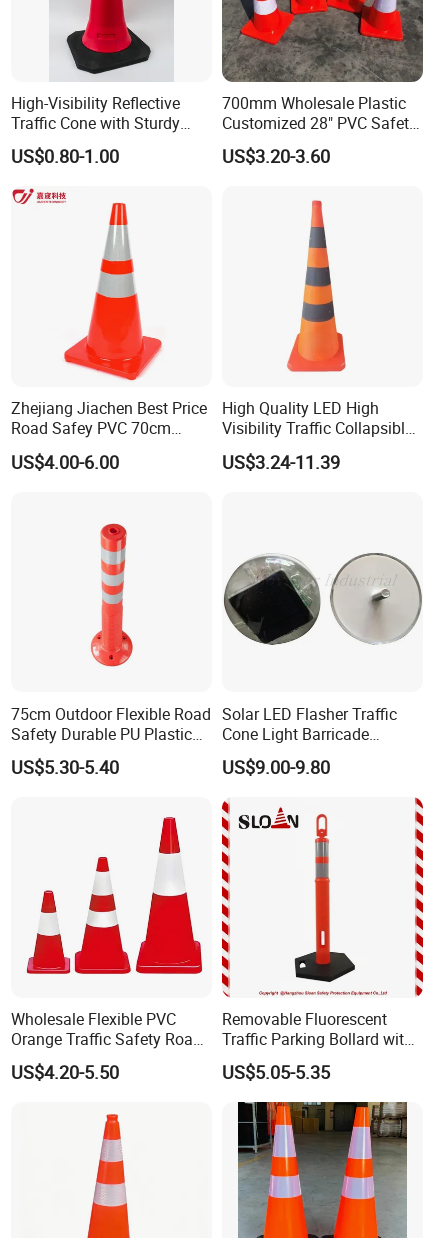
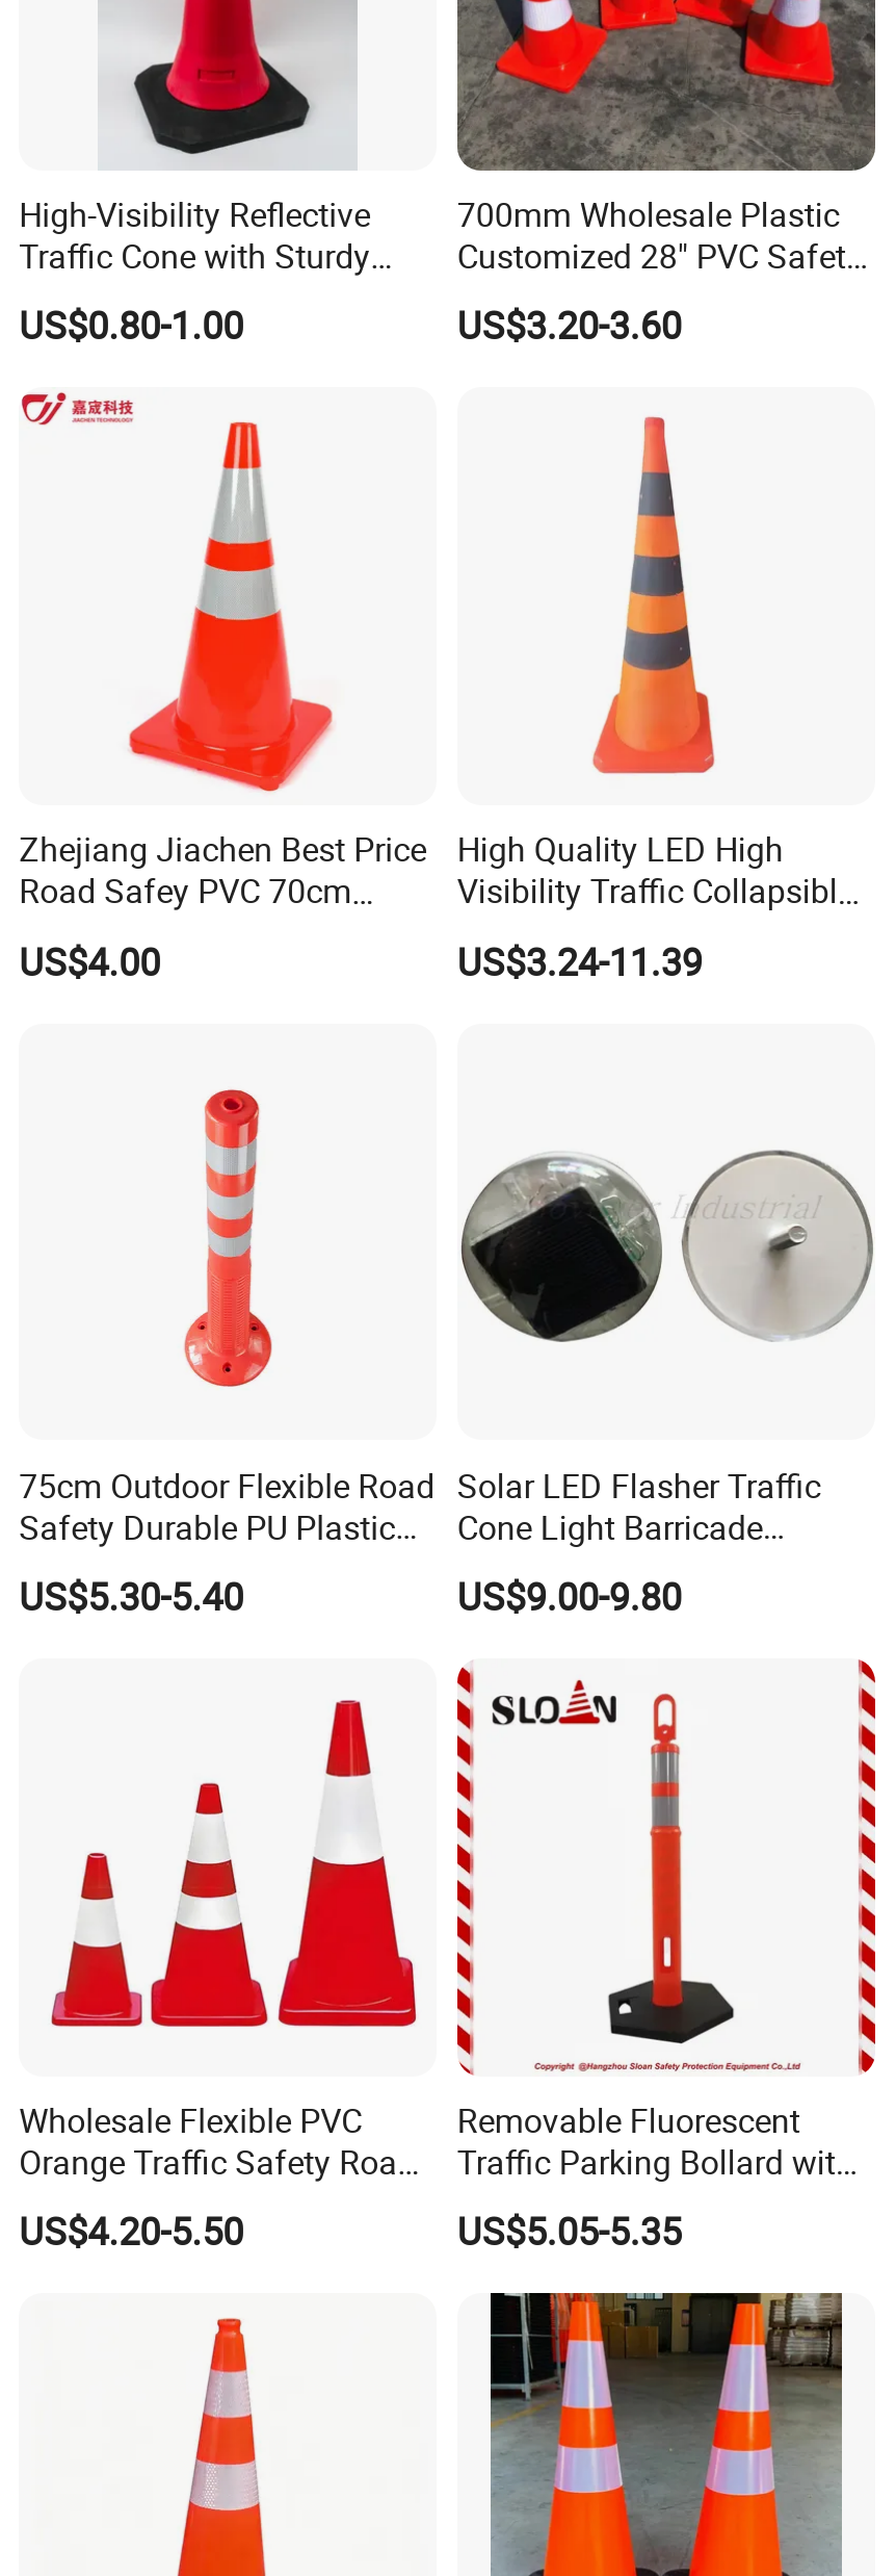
- US$4.00-6.00
+ US$4.00
